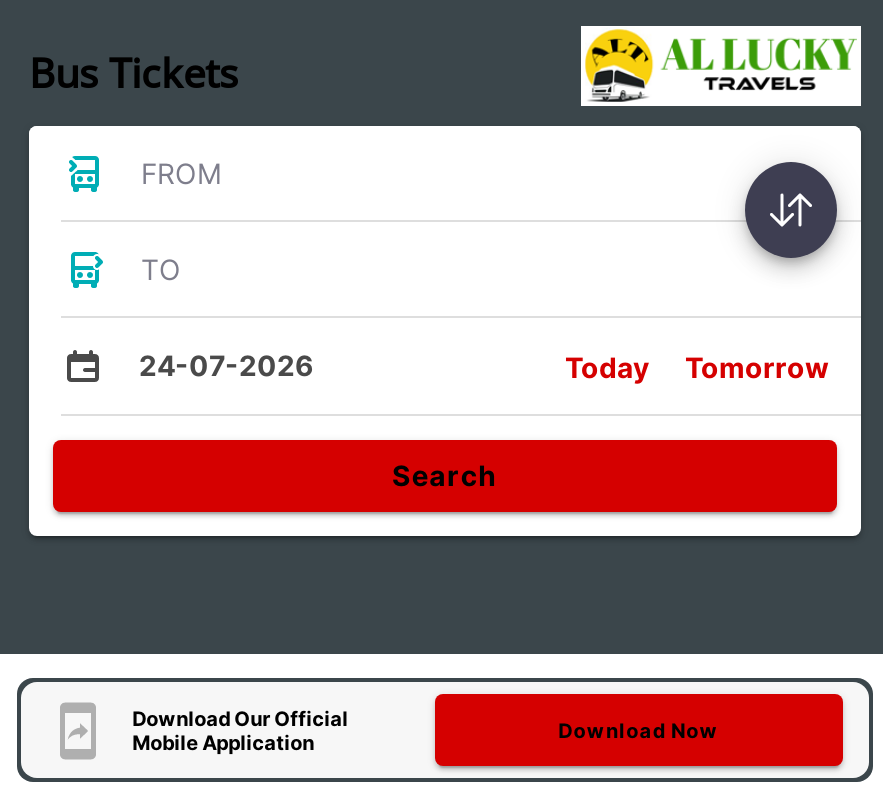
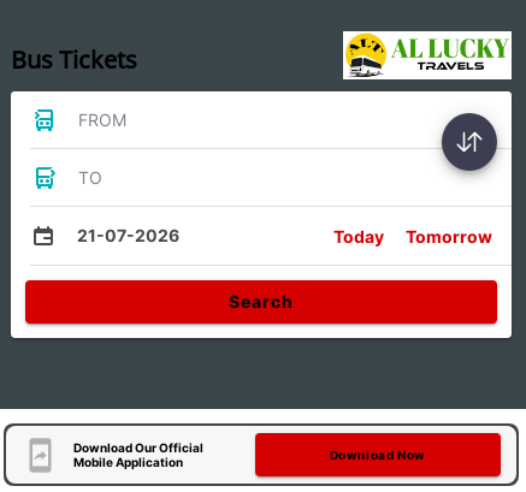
- 24-07-2026
+ 21-07-2026
